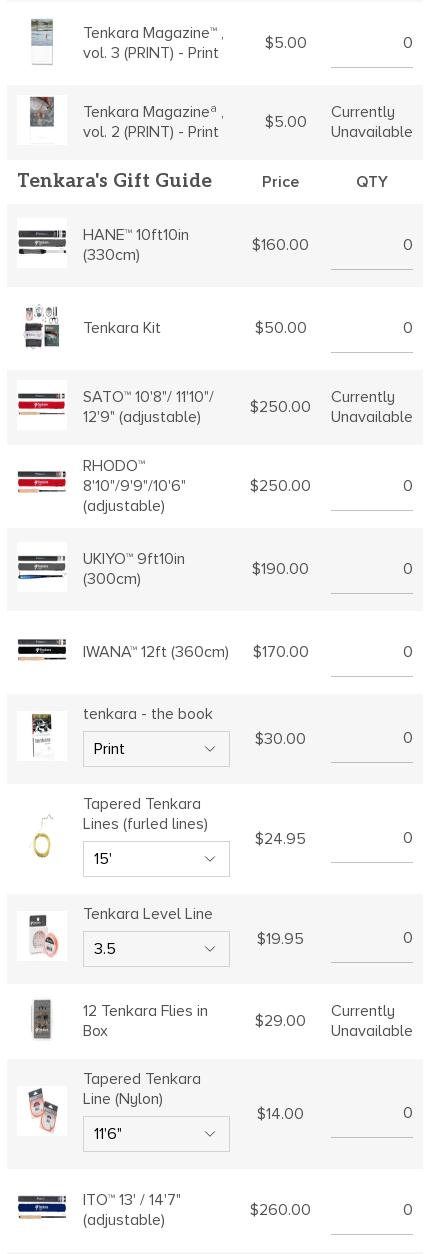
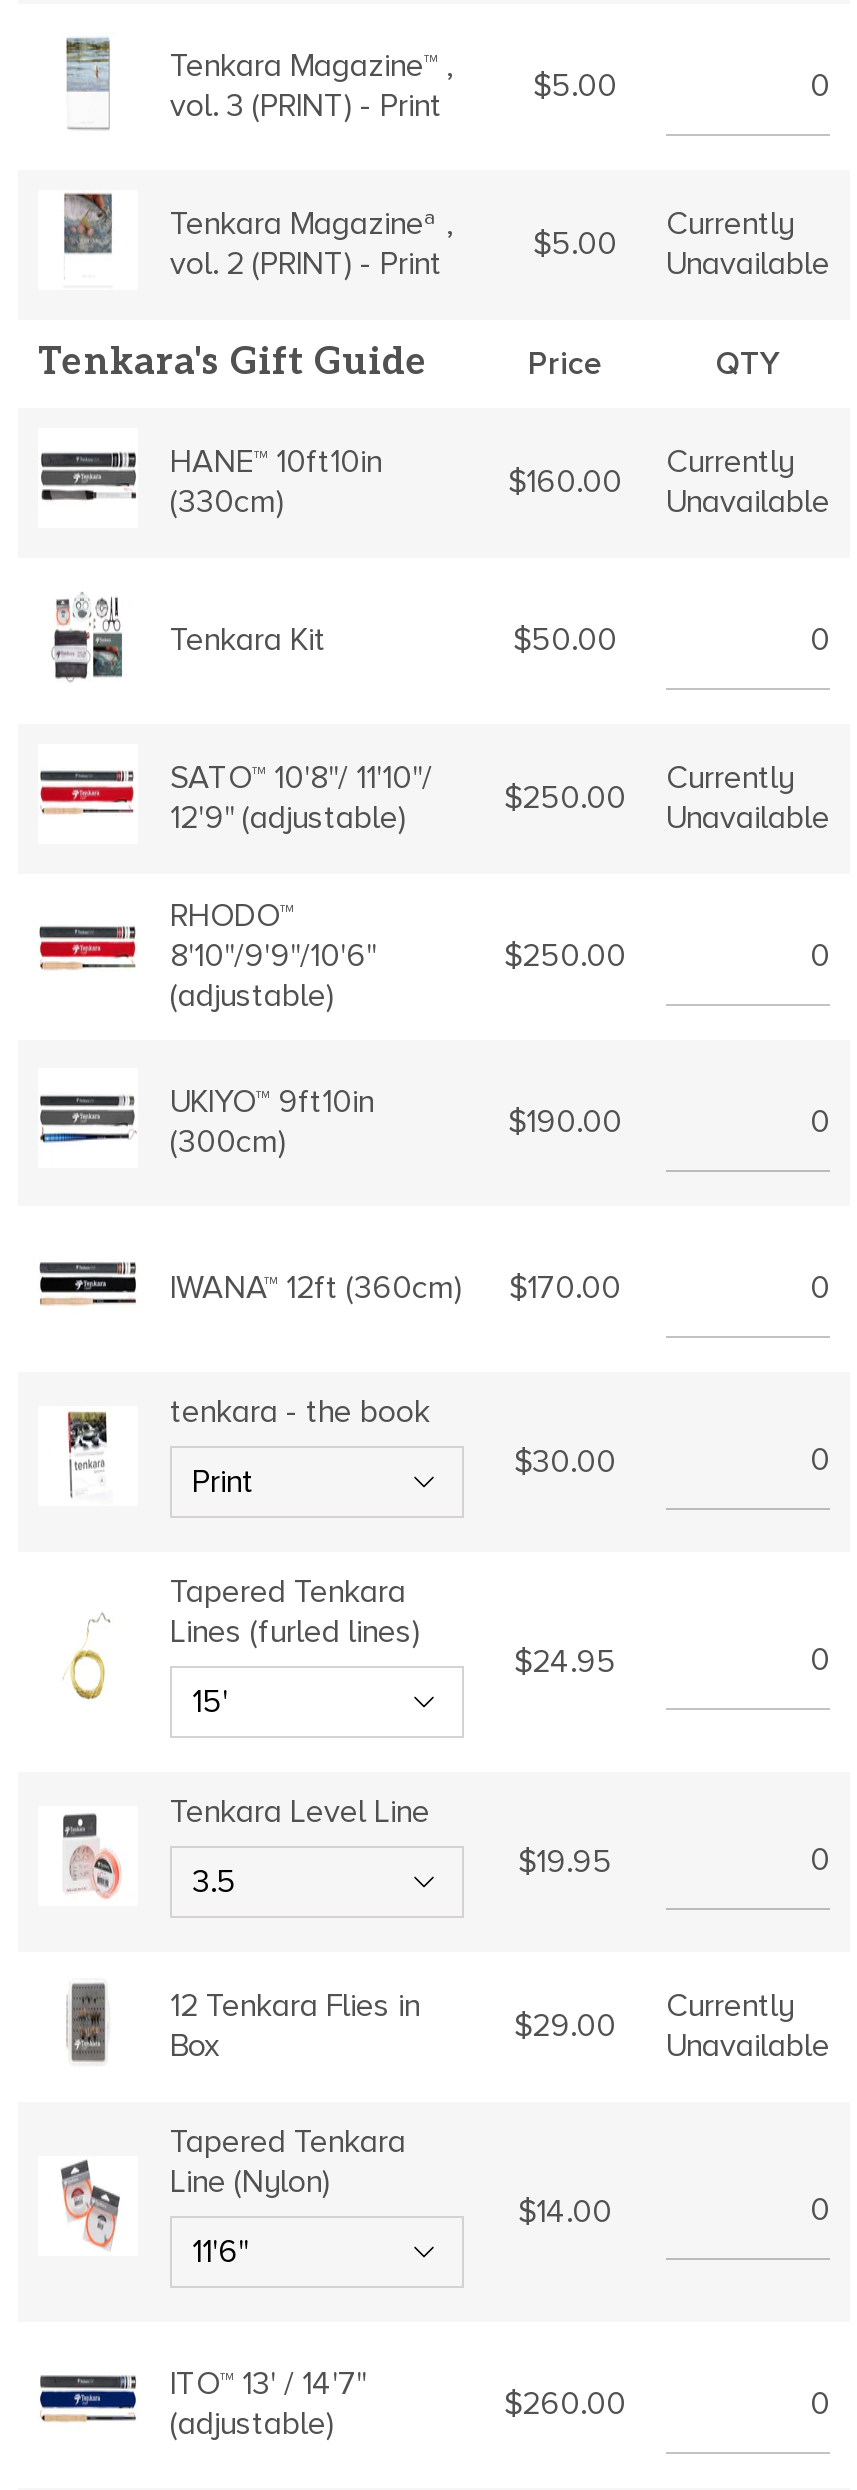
+ Currently
+ Unavailable
